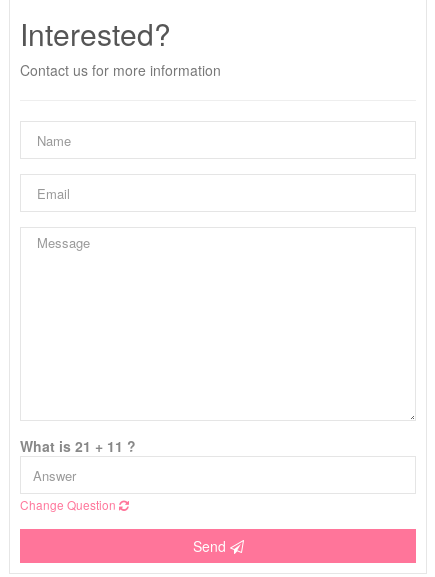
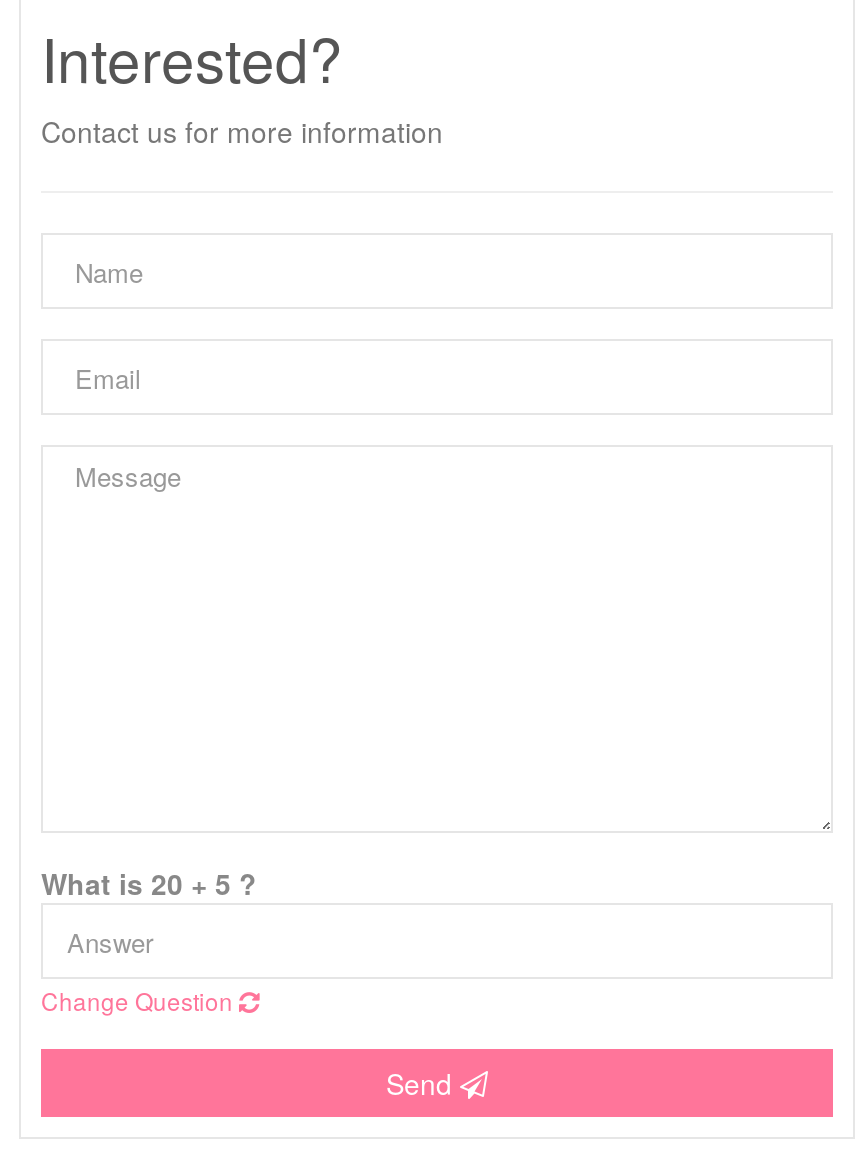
- What is 21 + 11 ?
+ What is 20 + 5 ?
